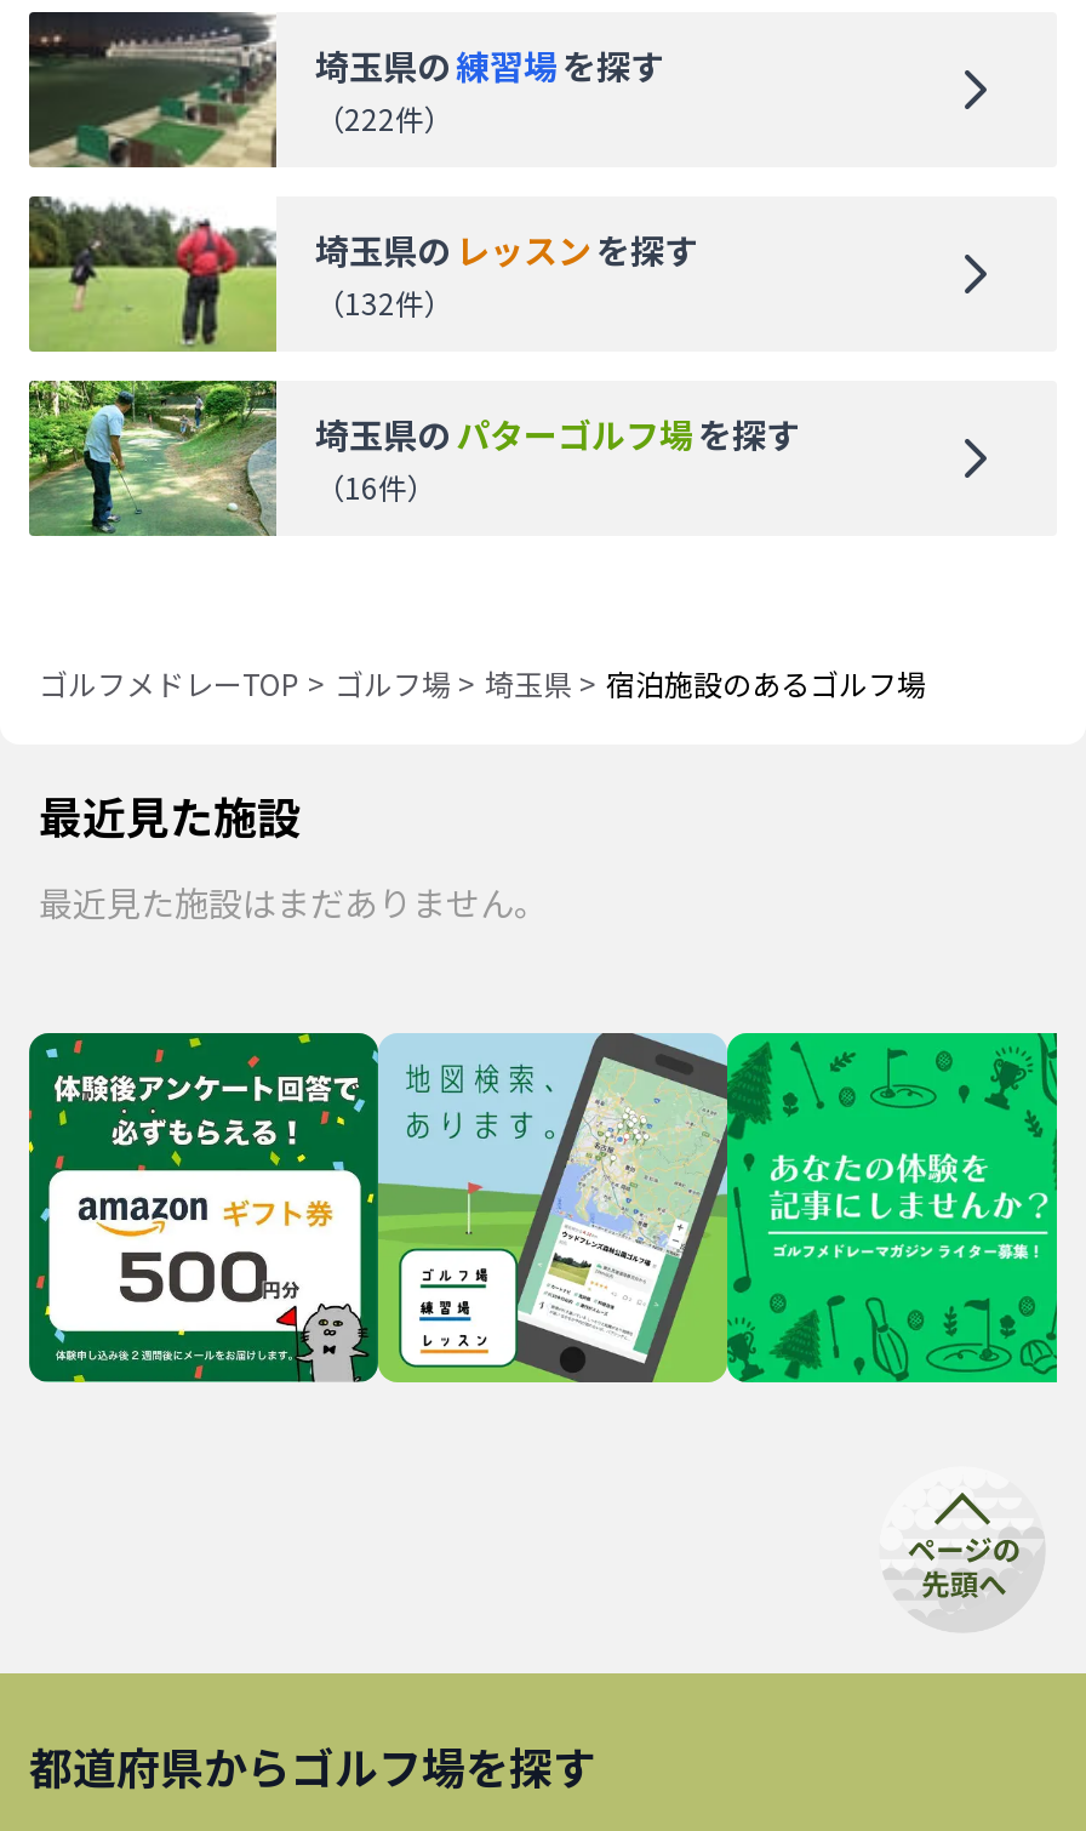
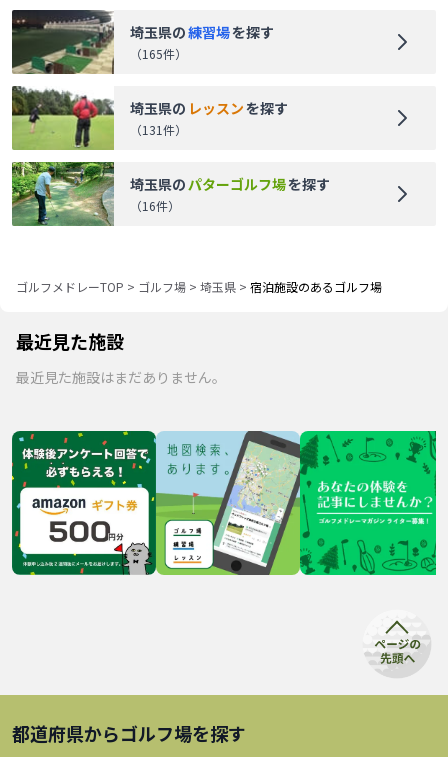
- （222件）
+ （165件）

- （132件）
+ （131件）
